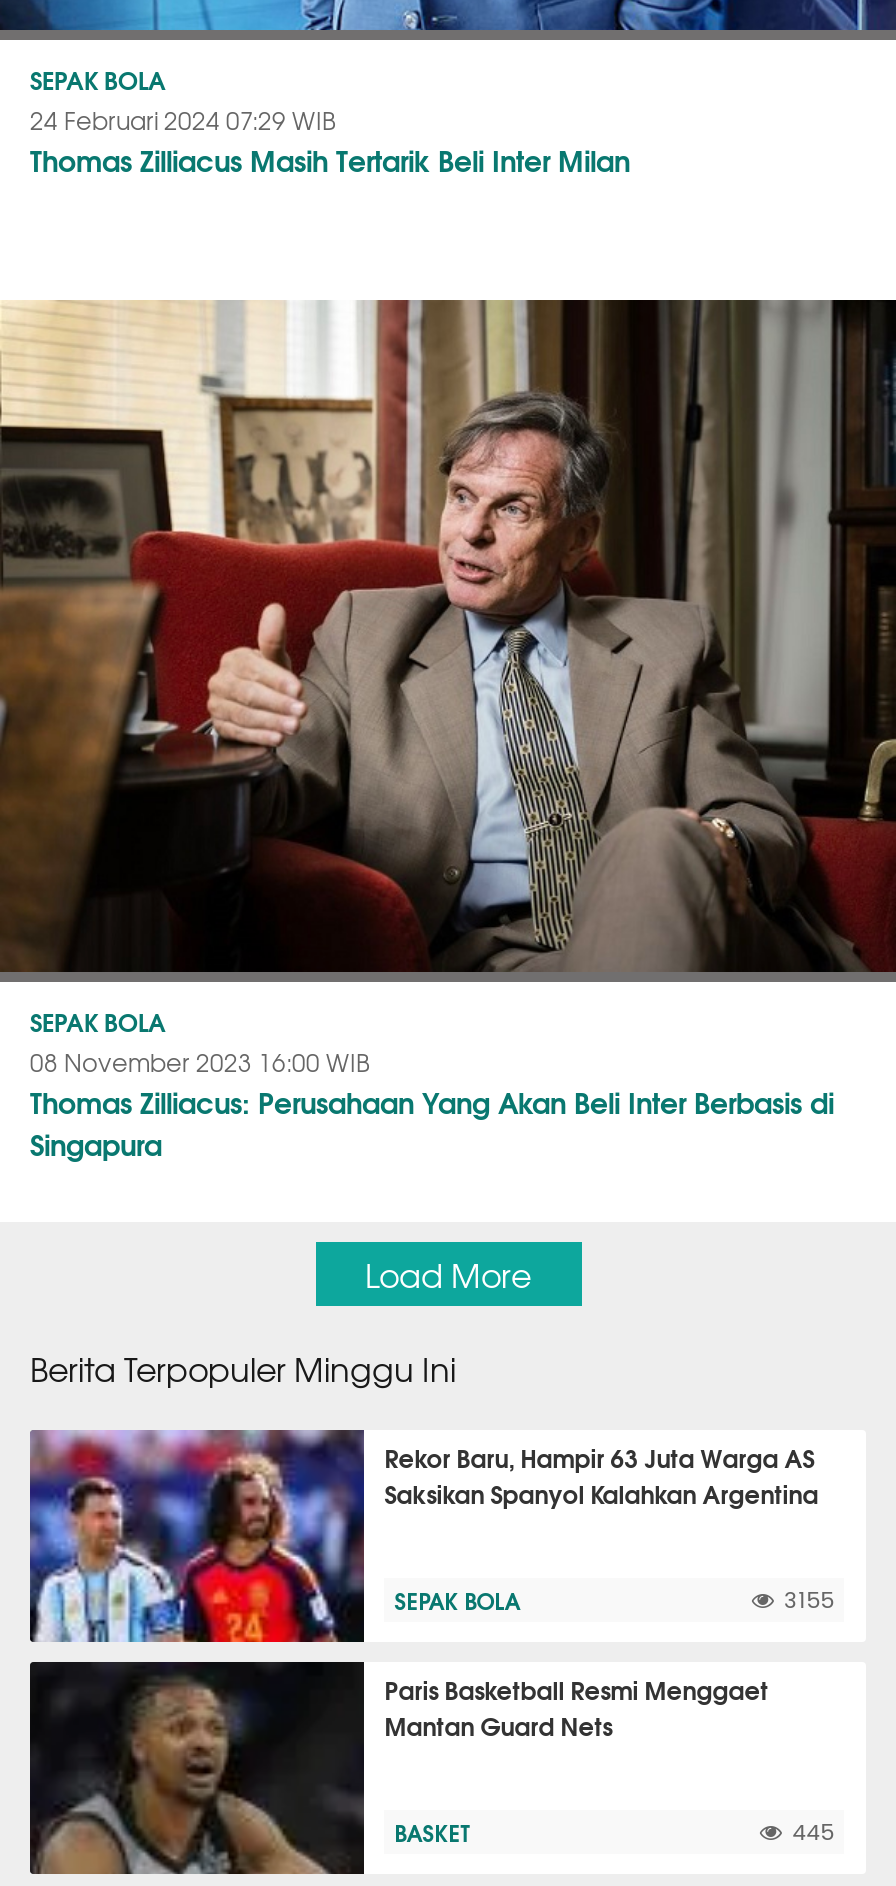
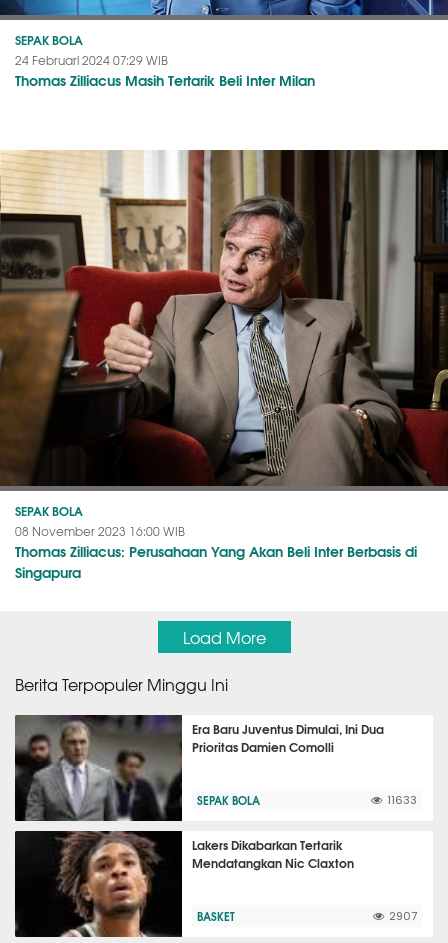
- [image]
- Rekor Baru, Hampir 63 Juta Warga AS
- Saksikan Spanyol Kalahkan Argentina
+ [image]
+ Era Baru Juventus Dimulai, Ini Dua
+ Prioritas Damien Comolli

- 3155
+ 11633

- [image]
- Paris Basketball Resmi Menggaet
- Mantan Guard Nets
+ [image]
+ Lakers Dikabarkan Tertarik
+ Mendatangkan Nic Claxton

- 445
+ 2907
